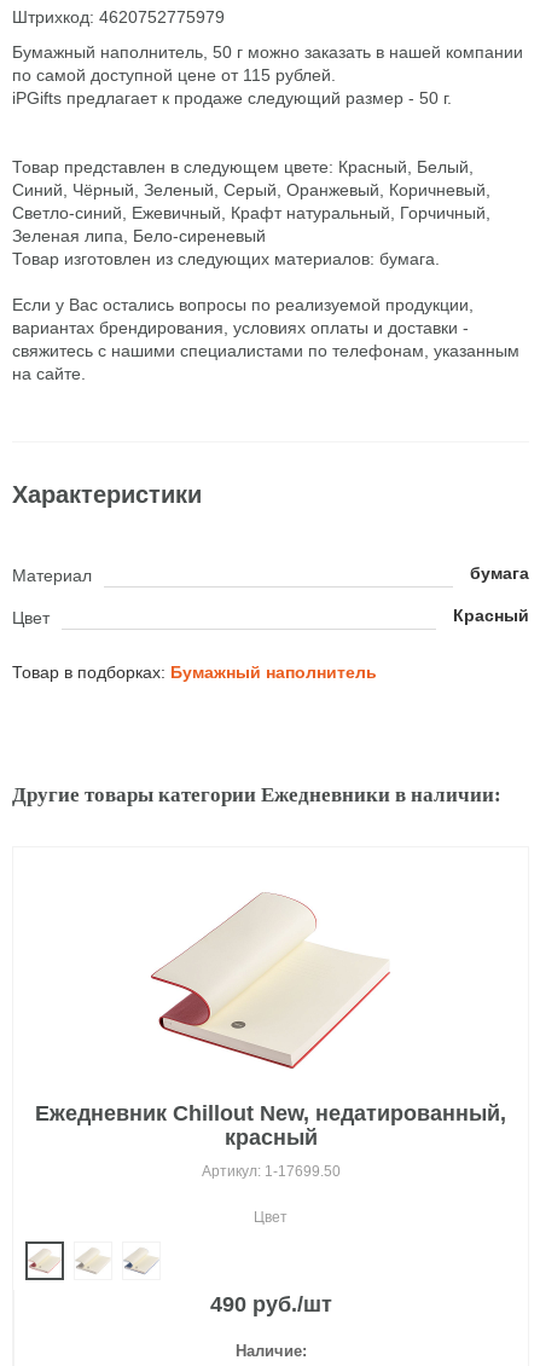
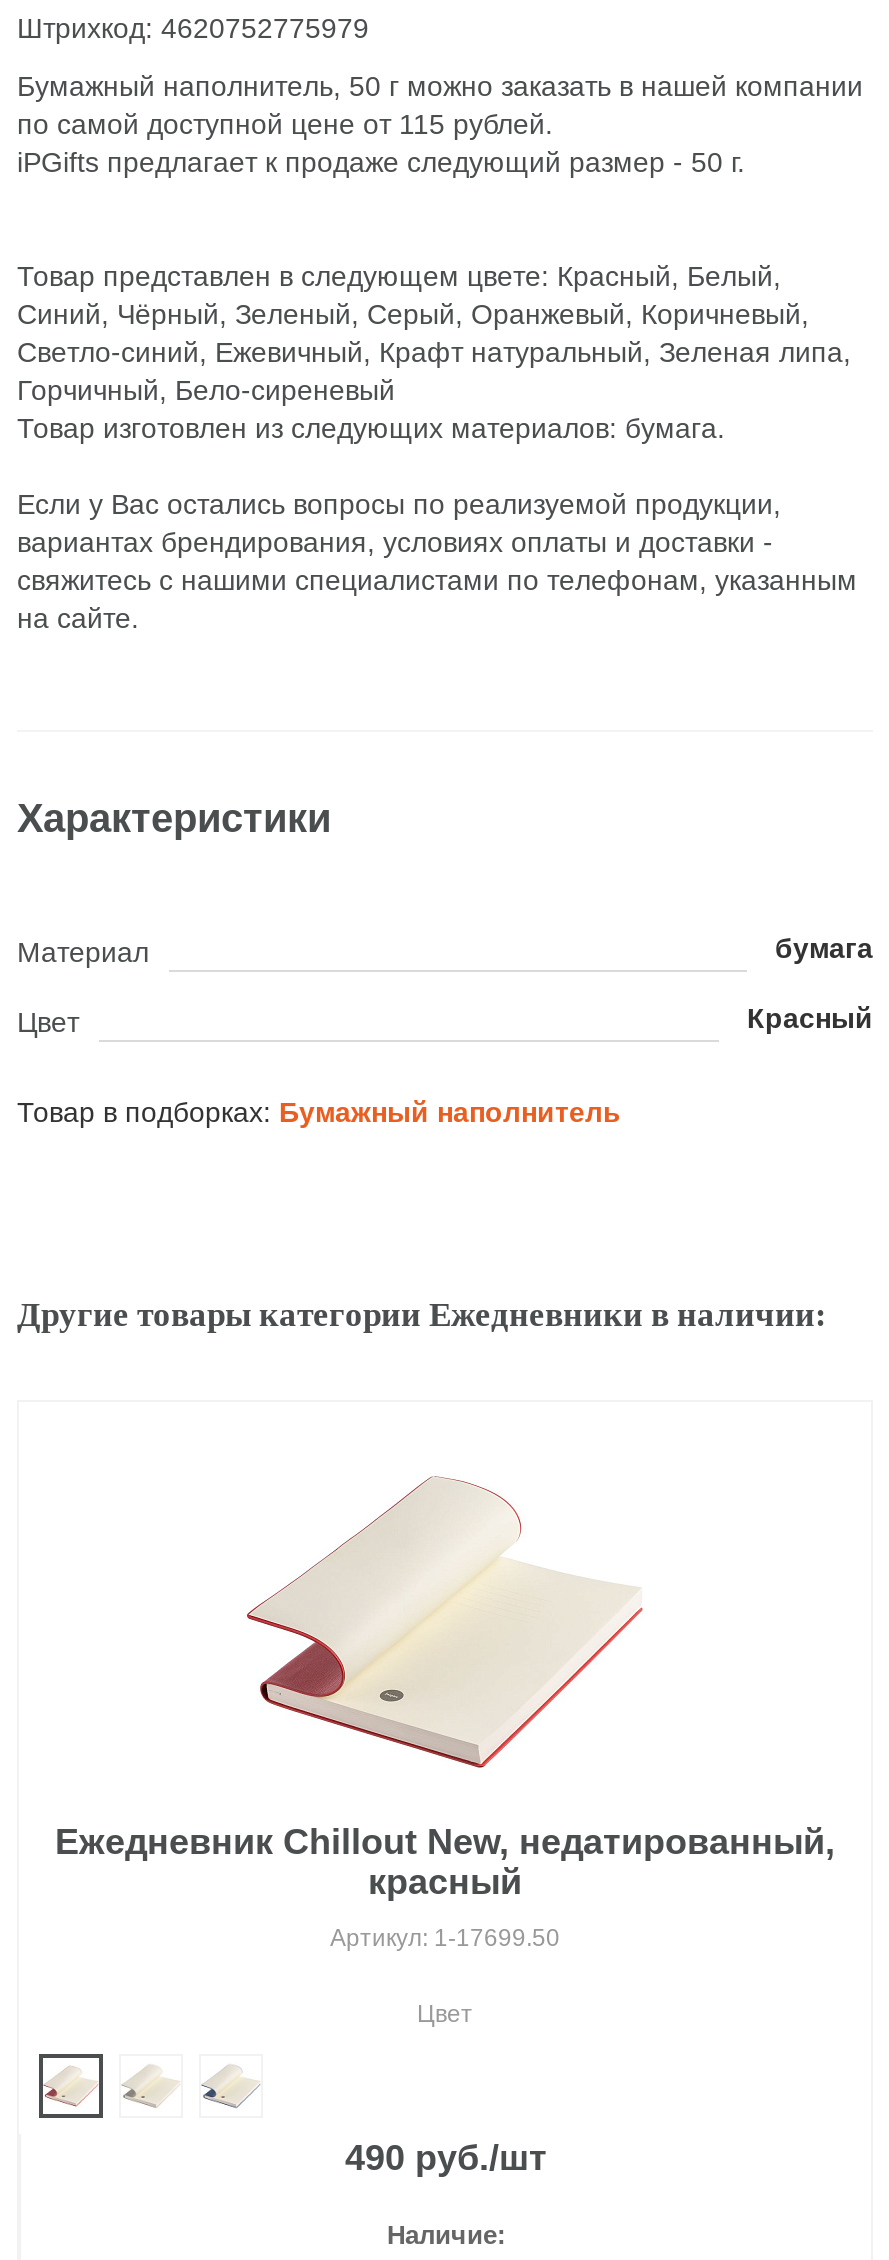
- Светло-синий, Ежевичный, Крафт натуральный, Горчичный,
- Зеленая липа, Бело-сиреневый
+ Светло-синий, Ежевичный, Крафт натуральный, Зеленая липа,
+ Горчичный, Бело-сиреневый
